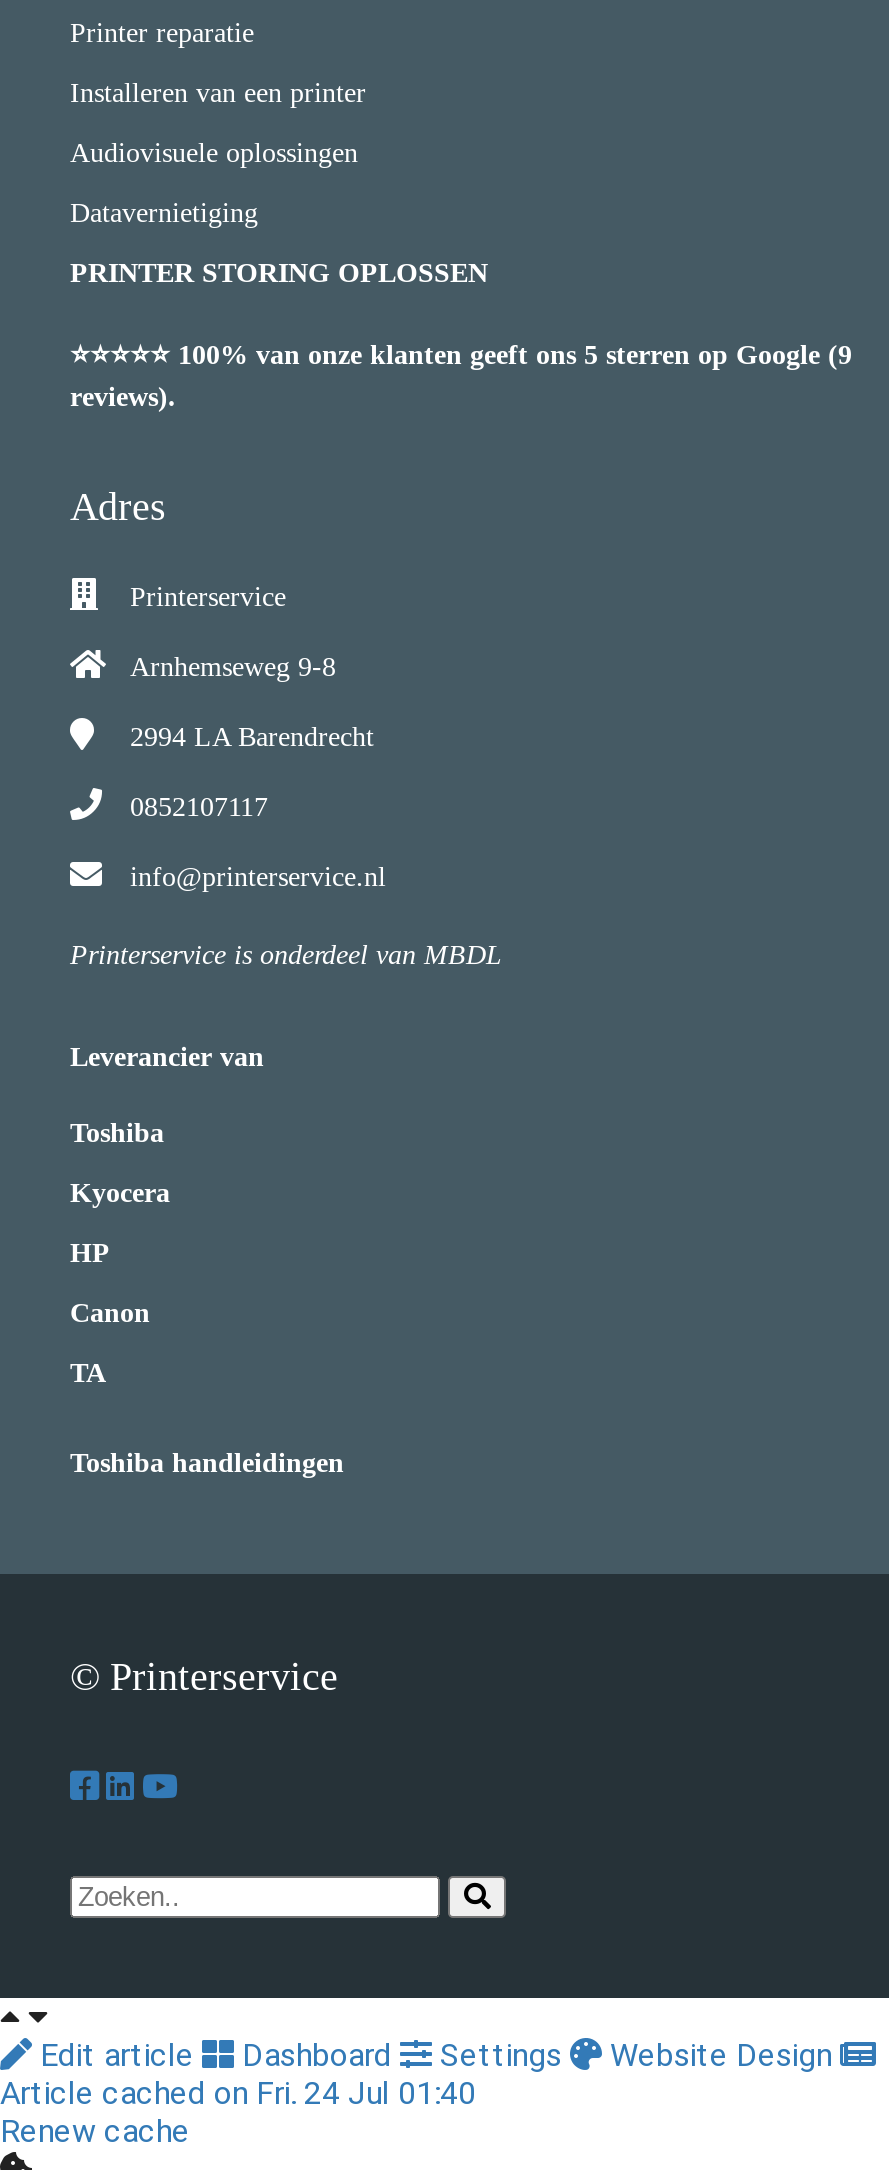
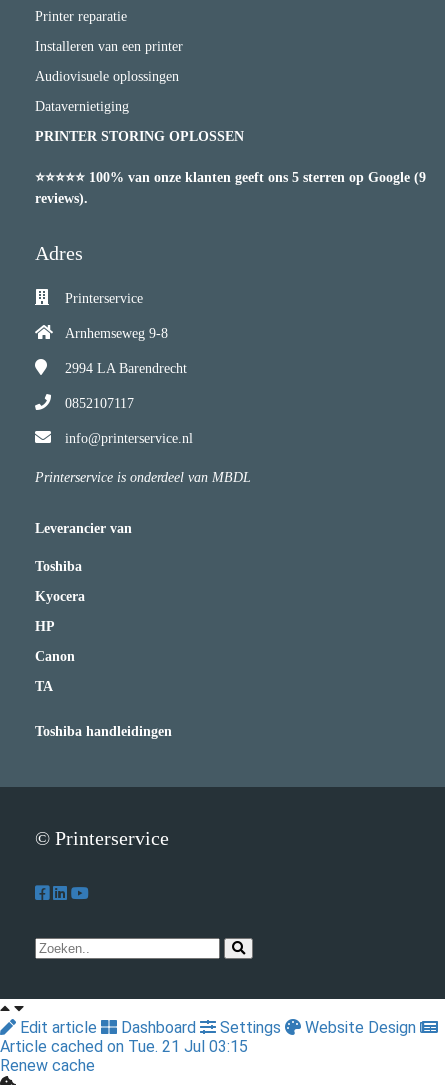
- Article cached on Fri. 24 Jul 01:40
+ Article cached on Tue. 21 Jul 03:15
